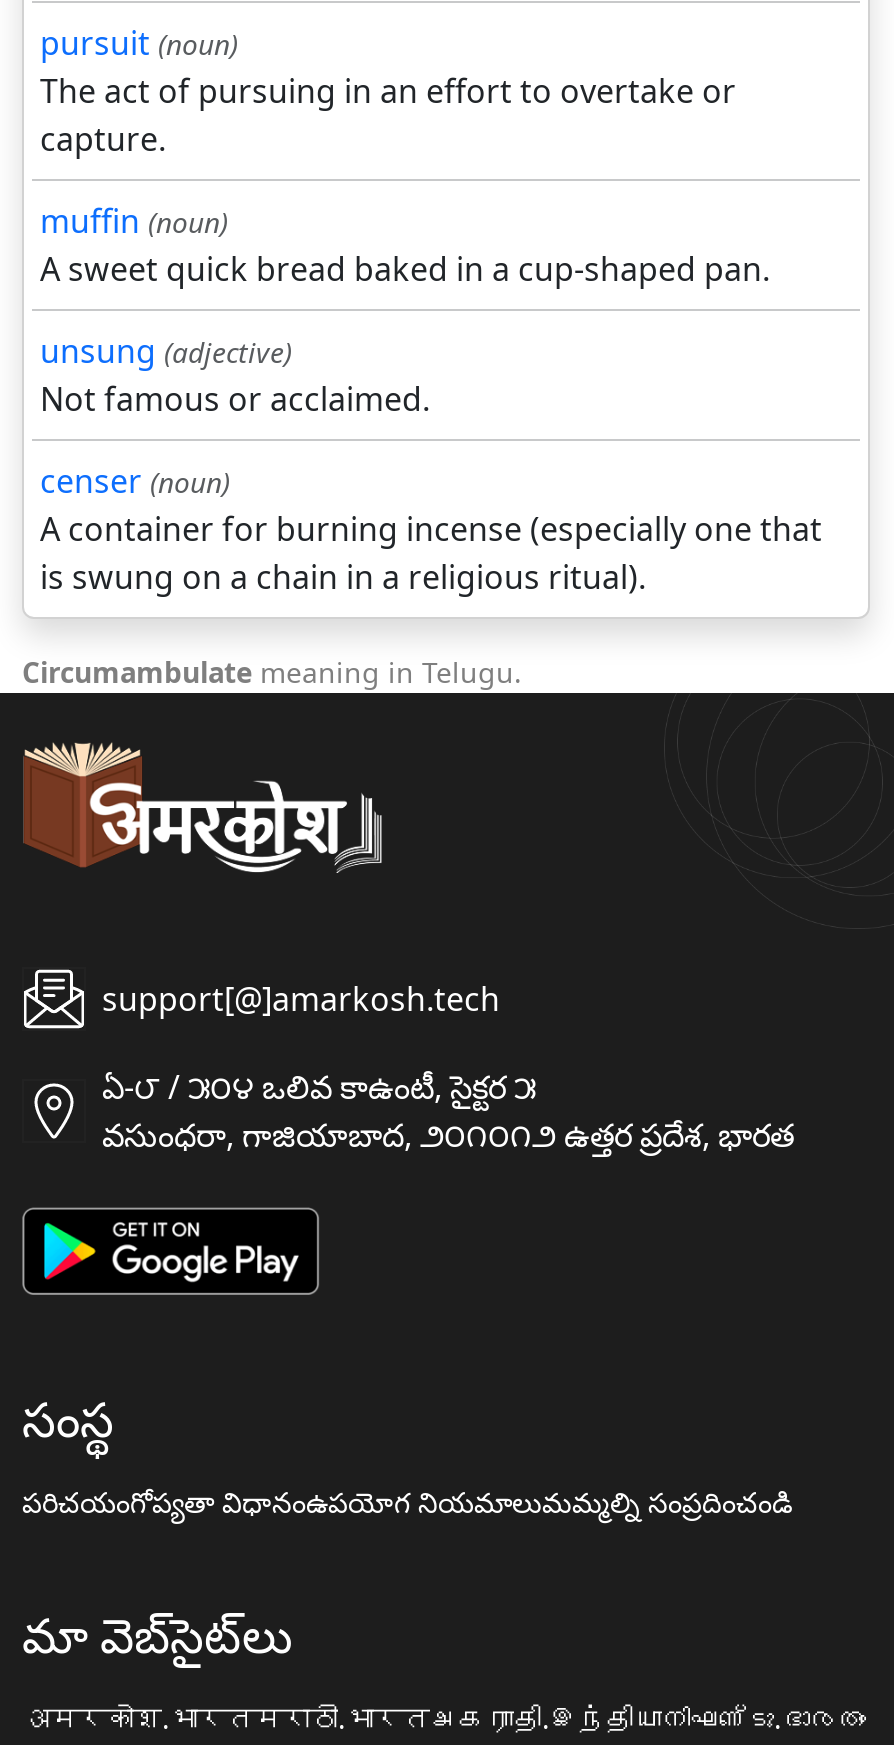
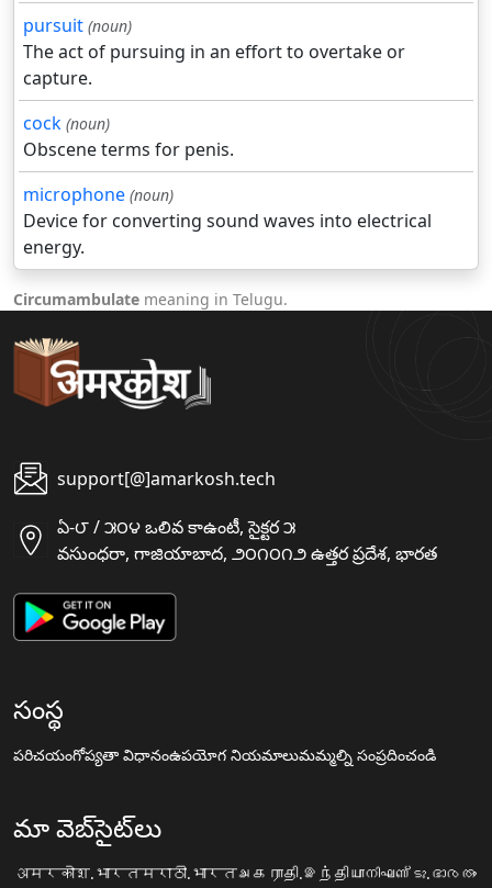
- muffin (noun)
- A sweet quick bread baked in a cup-shaped pan.
- unsung (adjective)
- Not famous or acclaimed.
- censer (noun)
- A container for burning incense (especially one that
- is swung on a chain in a religious ritual).
+ cock (noun)
+ Obscene terms for penis.
+ microphone (noun)
+ Device for converting sound waves into electrical
+ energy.
